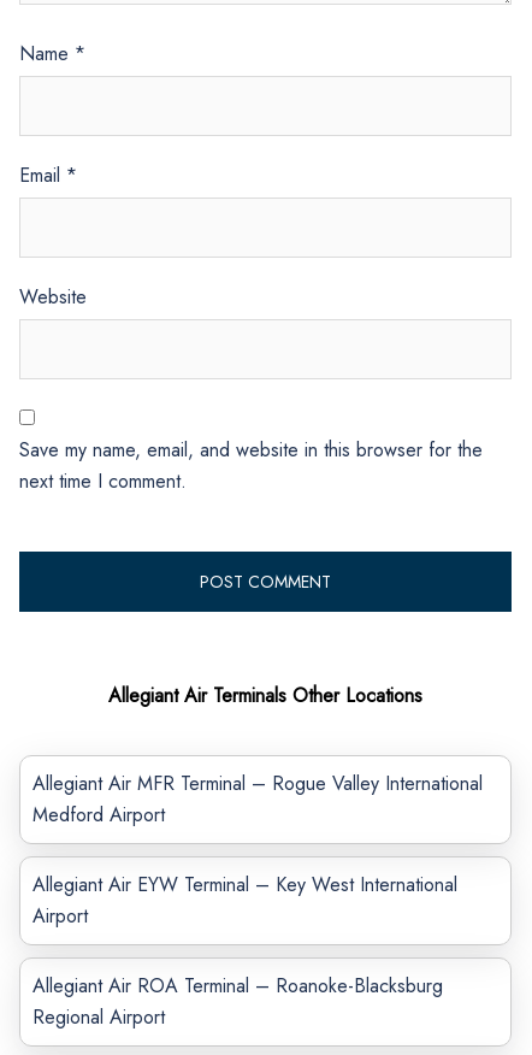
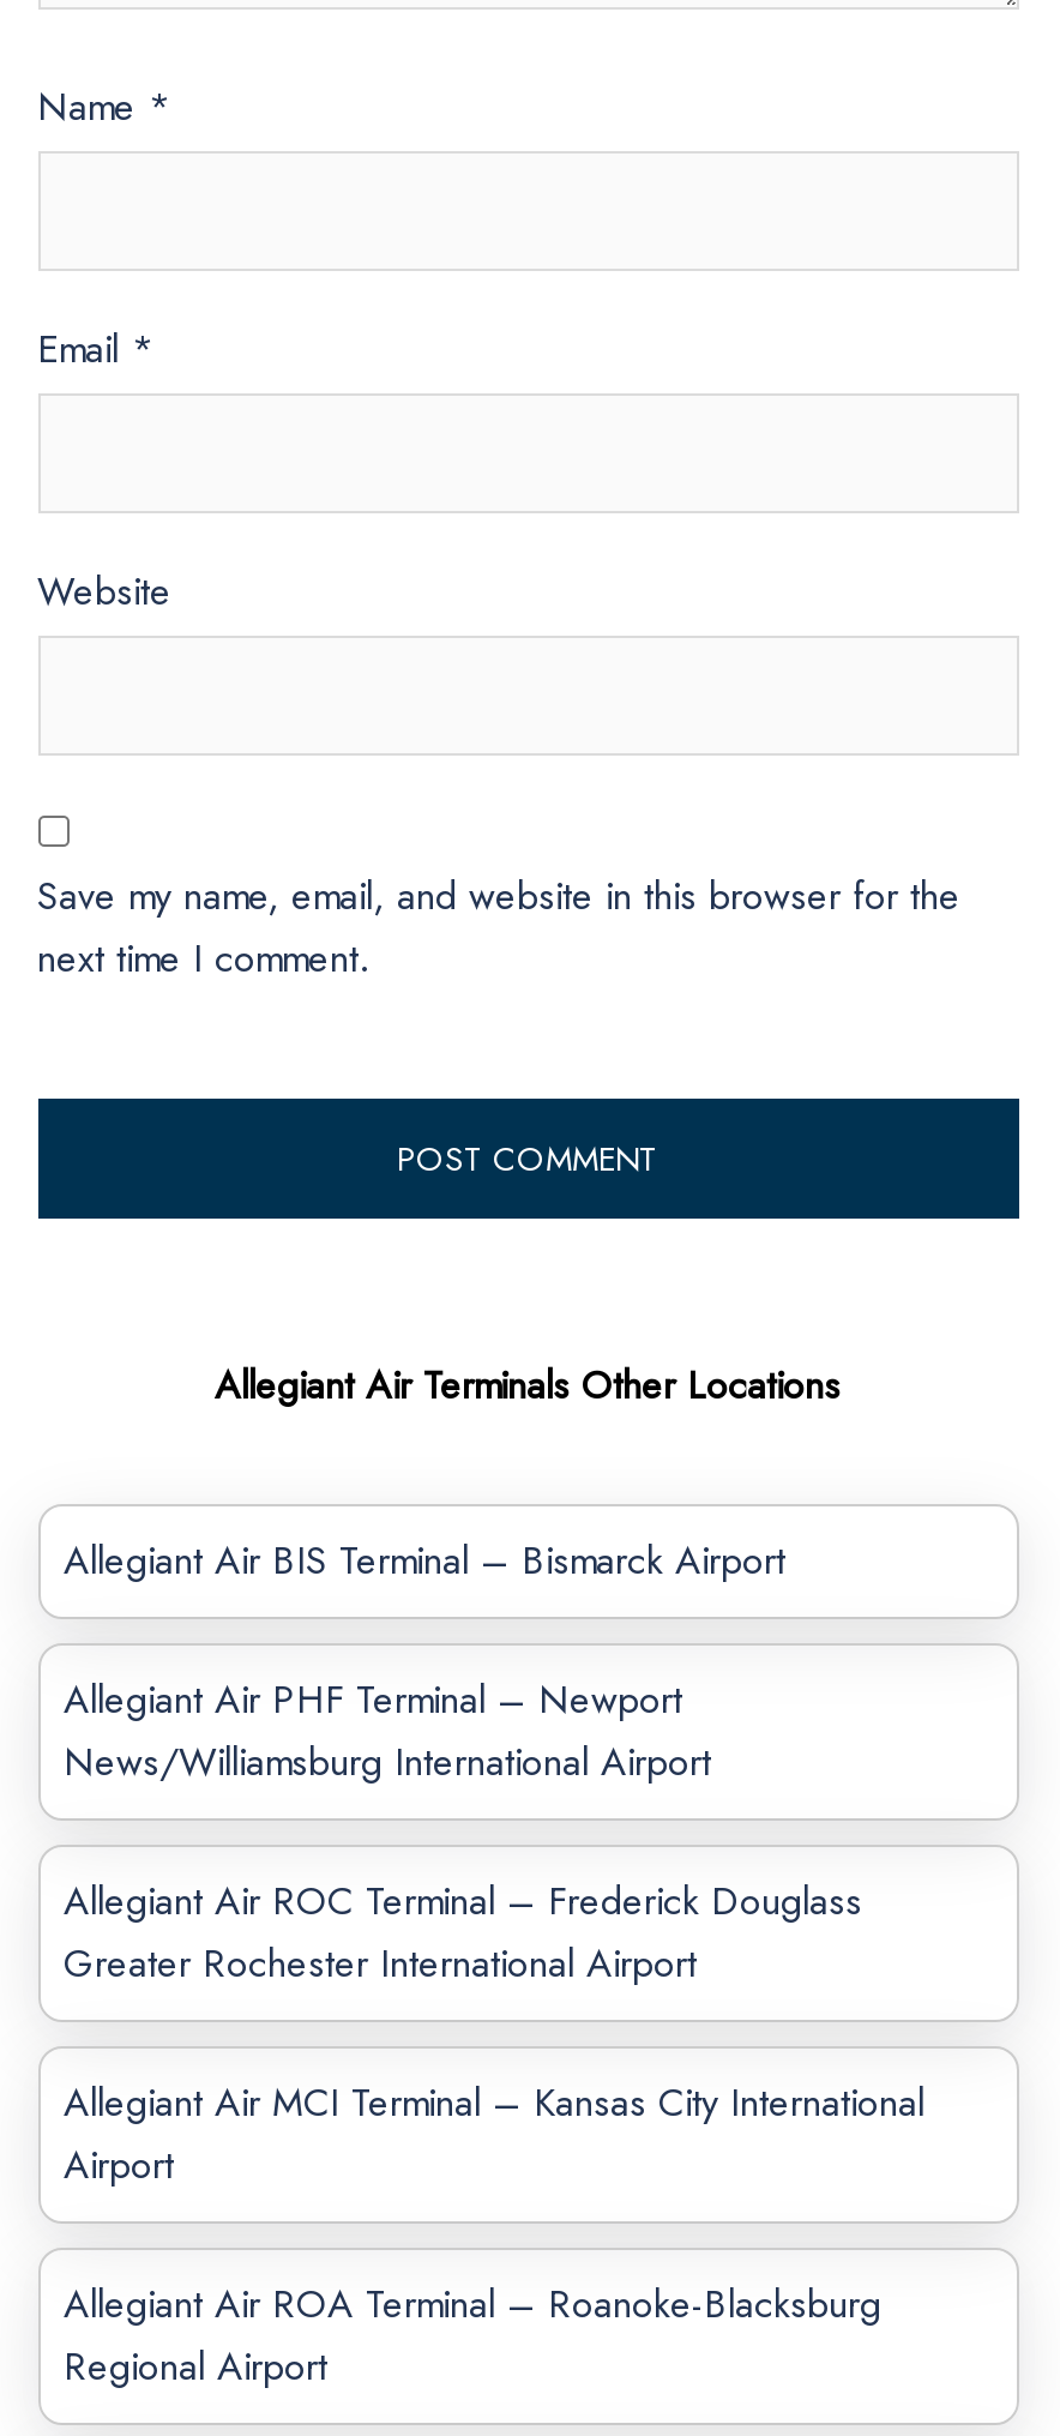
- Allegiant Air MFR Terminal – Rogue Valley International
- Medford Airport
- Allegiant Air EYW Terminal – Key West International
+ Allegiant Air BIS Terminal – Bismarck Airport
+ Allegiant Air PHF Terminal – Newport
+ News/Williamsburg International Airport
+ Allegiant Air ROC Terminal – Frederick Douglass
+ Greater Rochester International Airport
+ Allegiant Air MCI Terminal – Kansas City International
